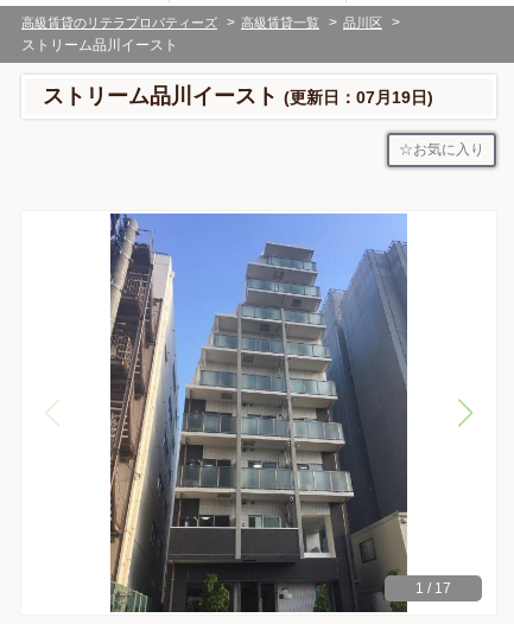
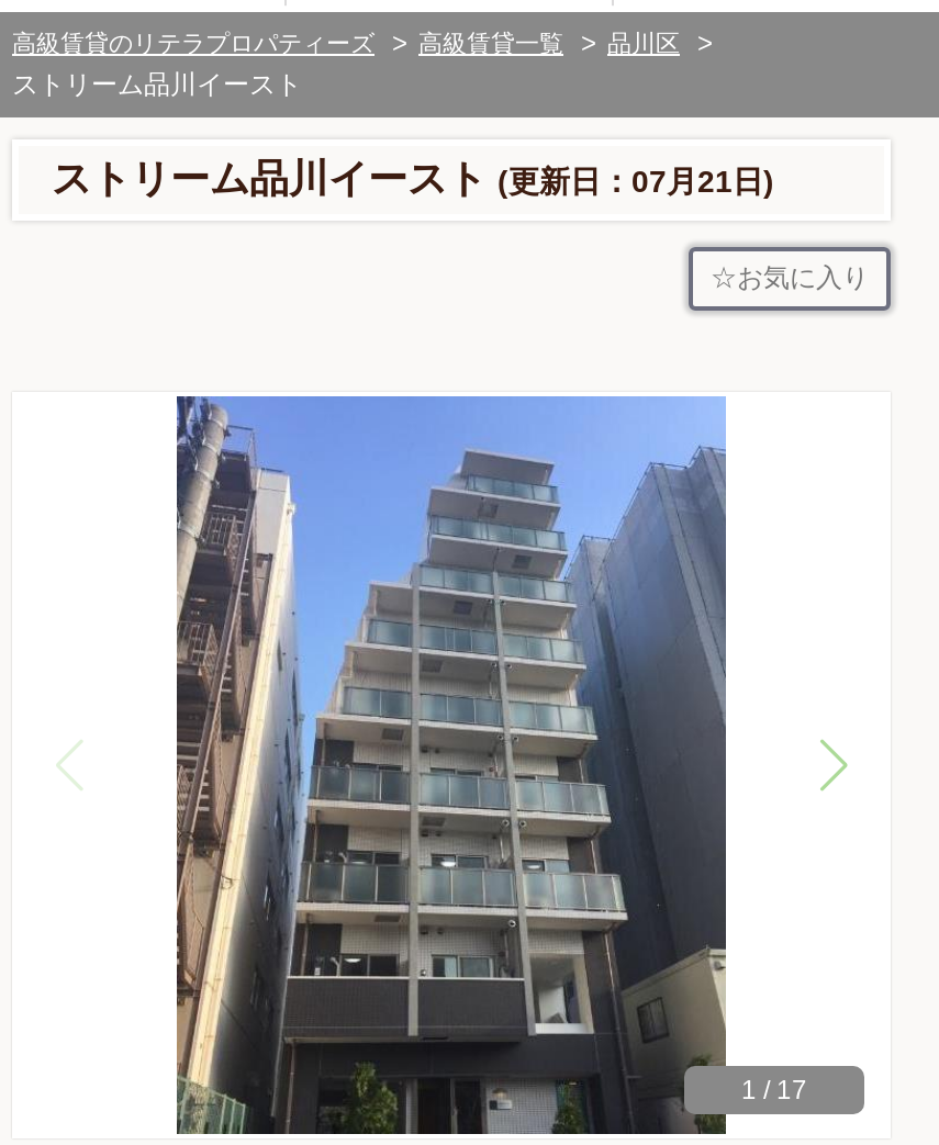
- ストリーム品川イースト(更新日：07月19日)
+ ストリーム品川イースト(更新日：07月21日)
